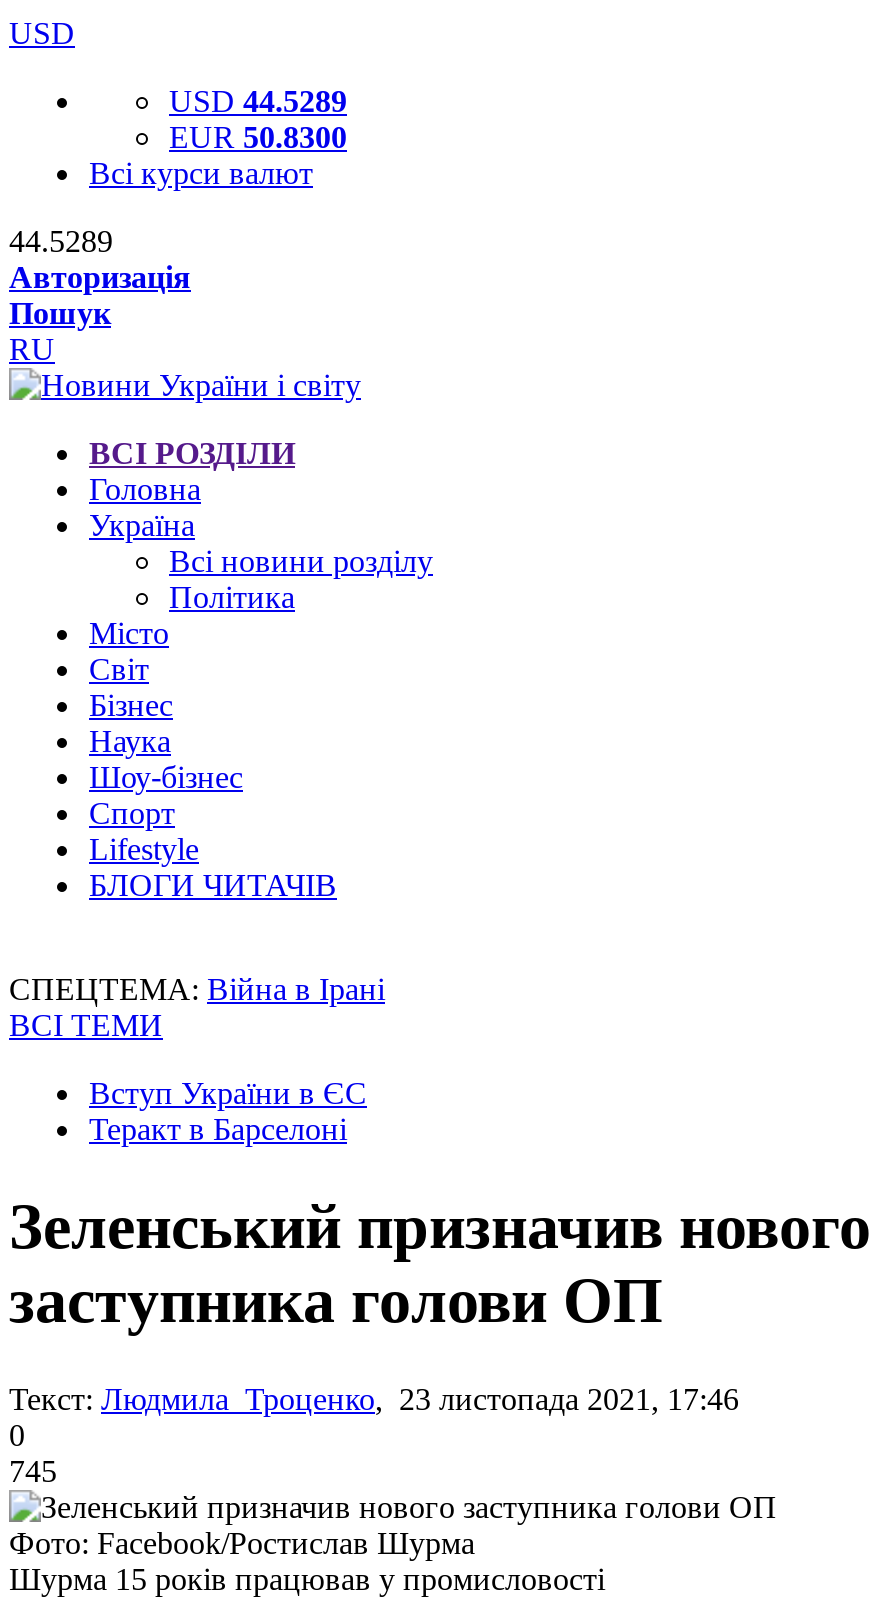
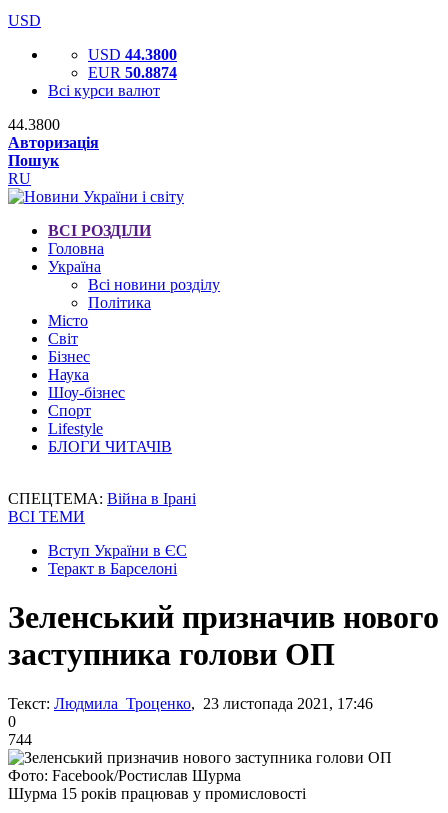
- USD 44.5289
+ USD 44.3800

- EUR 50.8300
+ EUR 50.8874

- 44.5289
+ 44.3800

- 745
+ 744
